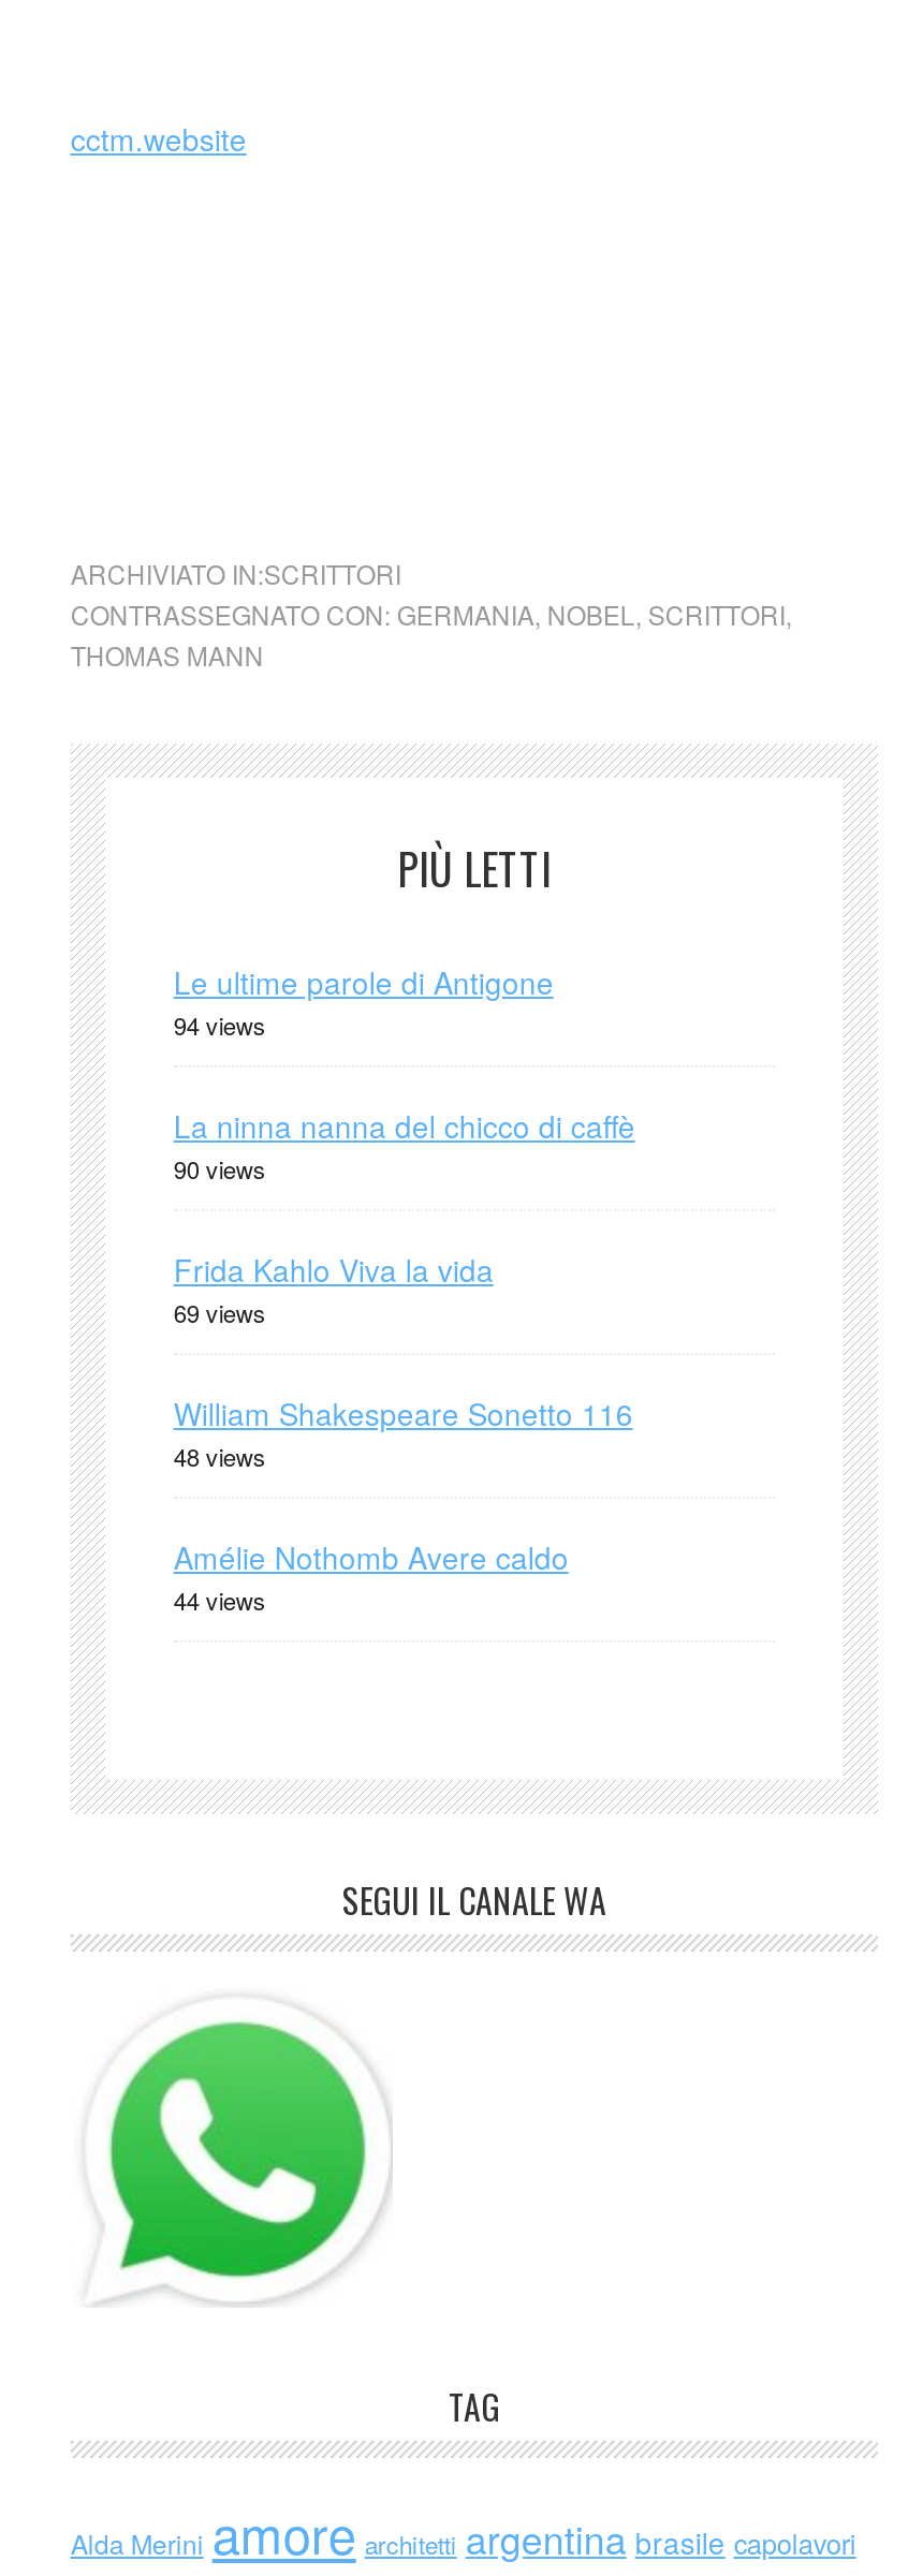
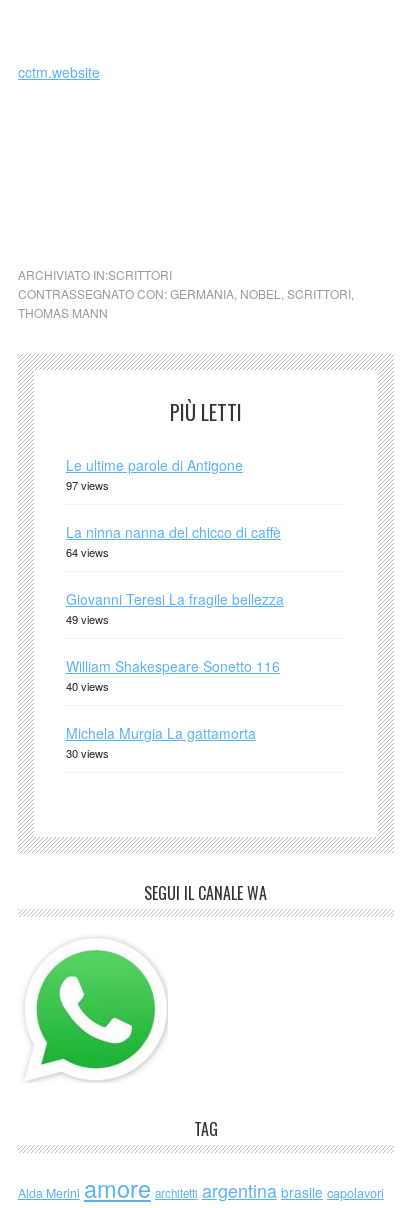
- 94 views
+ 97 views

- 90 views
+ 64 views

- Frida Kahlo Viva la vida
- 69 views
+ Giovanni Teresi La fragile bellezza
+ 49 views

- 48 views
+ 40 views

- Amélie Nothomb Avere caldo
- 44 views
+ Michela Murgia La gattamorta
+ 30 views
